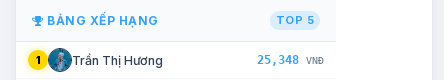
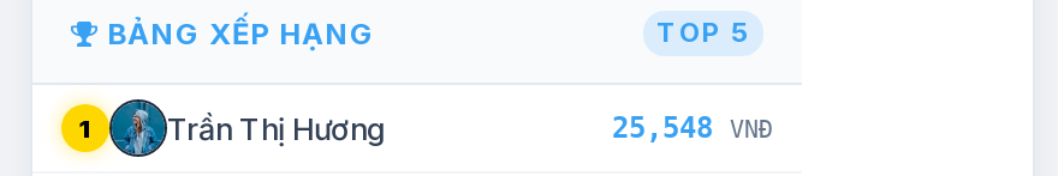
- 25,348 VNĐ
+ 25,548 VNĐ
